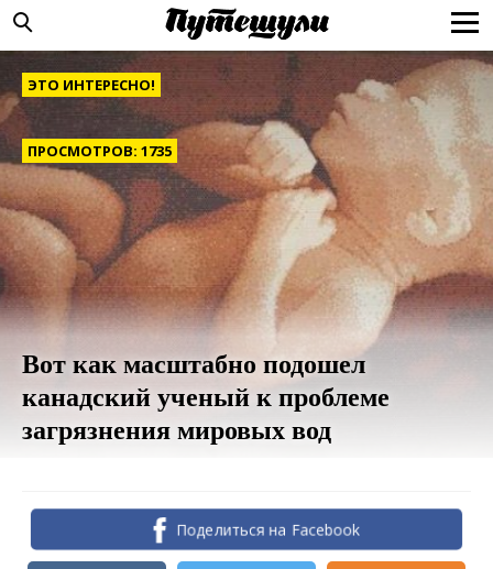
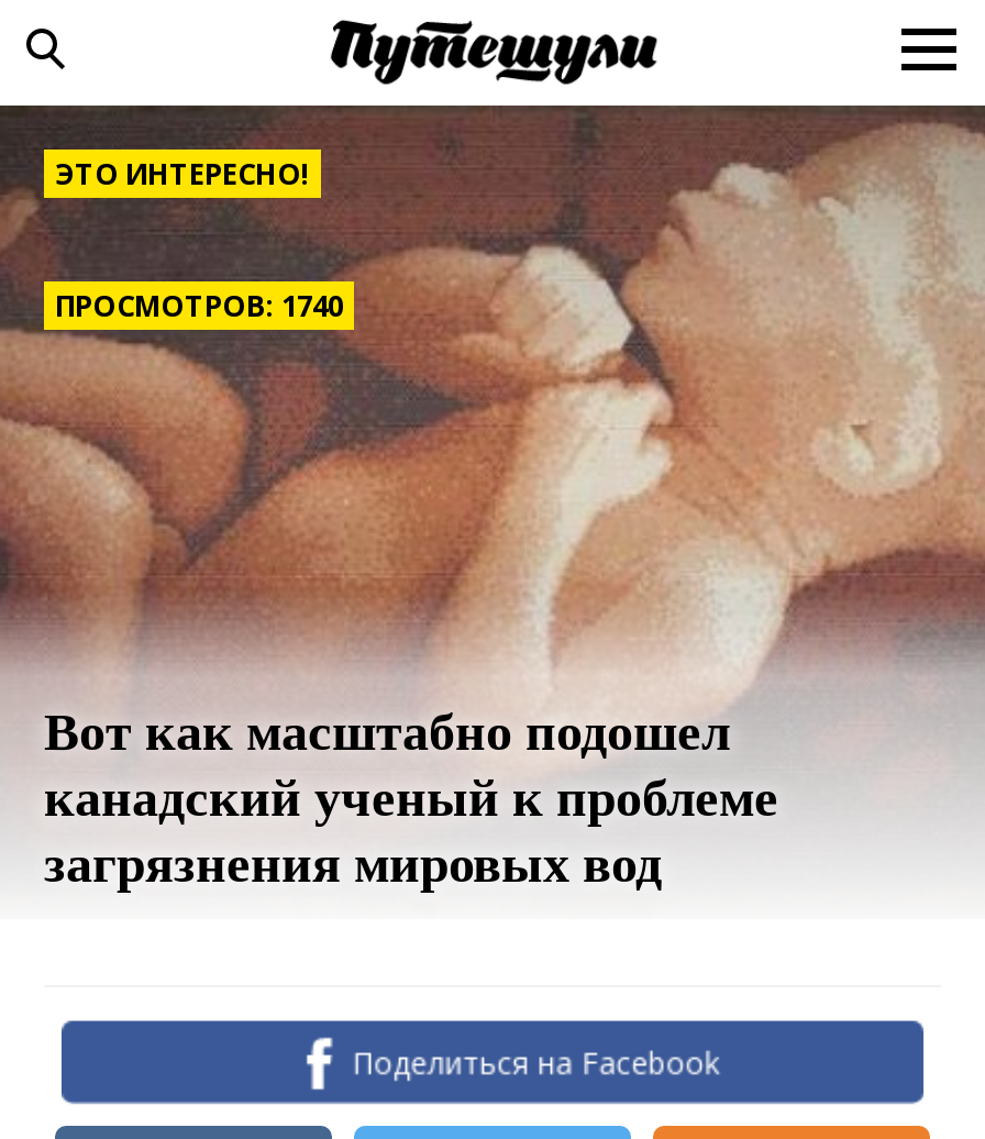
- ПРОСМОТРОВ: 1735
+ ПРОСМОТРОВ: 1740
